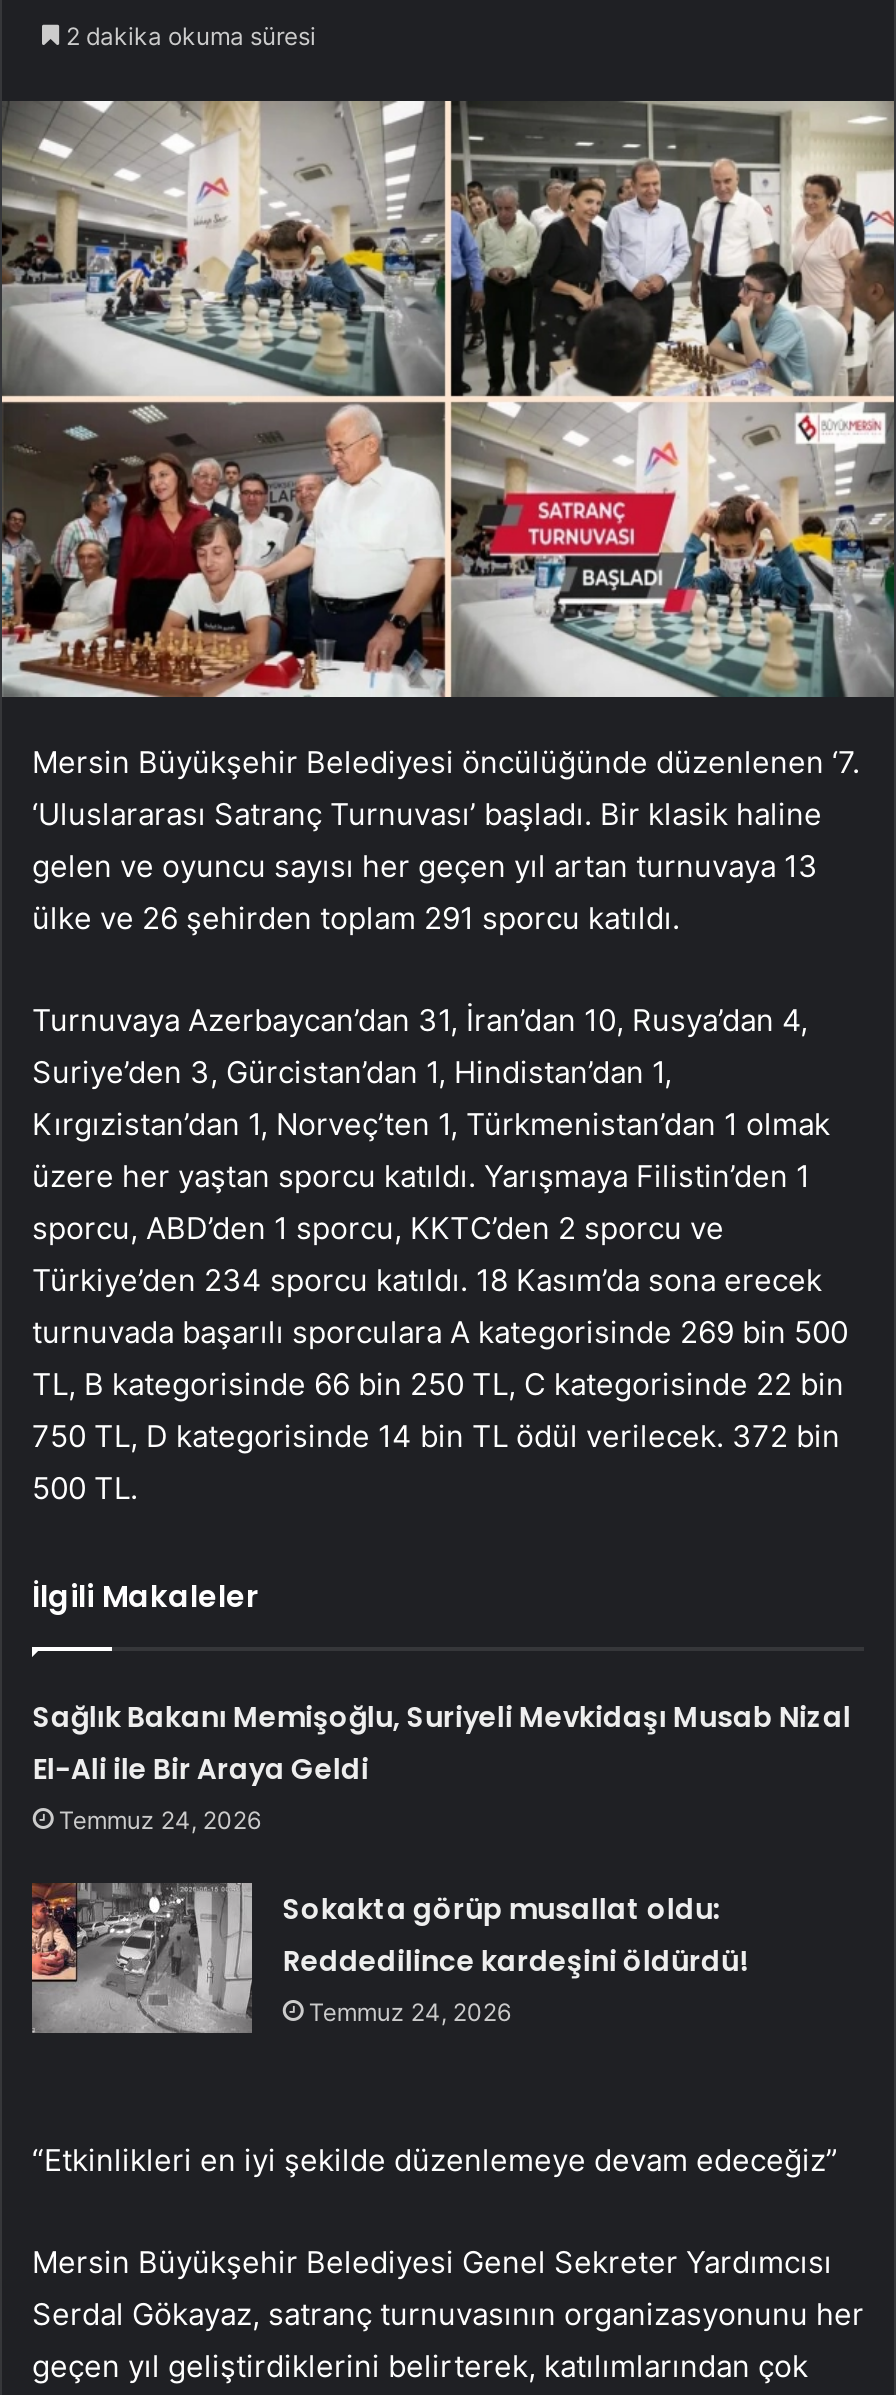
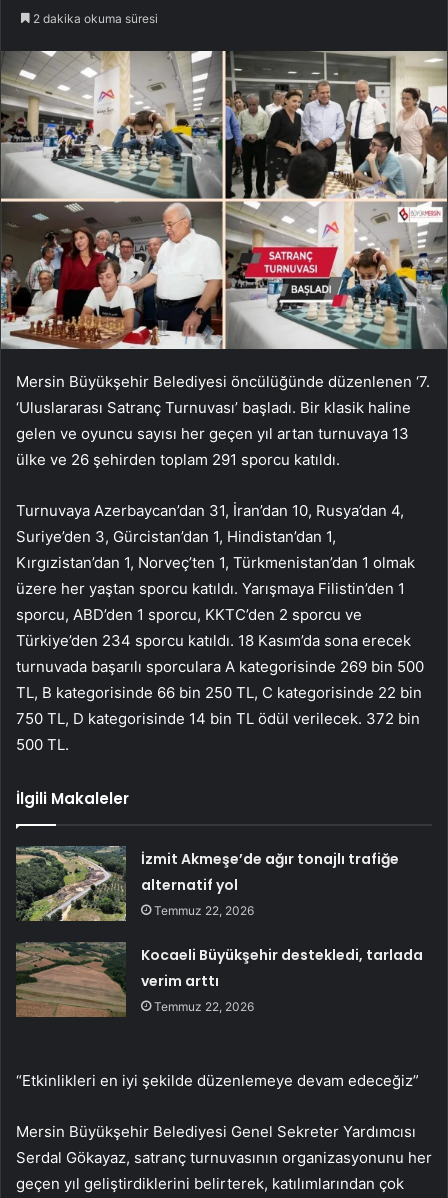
- Sağlık Bakanı Memişoğlu, Suriyeli Mevkidaşı Musab Nizal
- El-Ali ile Bir Araya Geldi
- Temmuz 24, 2026
+ İzmit Akmeşe’de ağır tonajlı trafiğe
+ alternatif yol
+ Temmuz 22, 2026

- [image]
- Sokakta görüp musallat oldu:
- Reddedilince kardeşini öldürdü!
- Temmuz 24, 2026
+ [image]
+ Kocaeli Büyükşehir destekledi, tarlada
+ verim arttı
+ Temmuz 22, 2026
